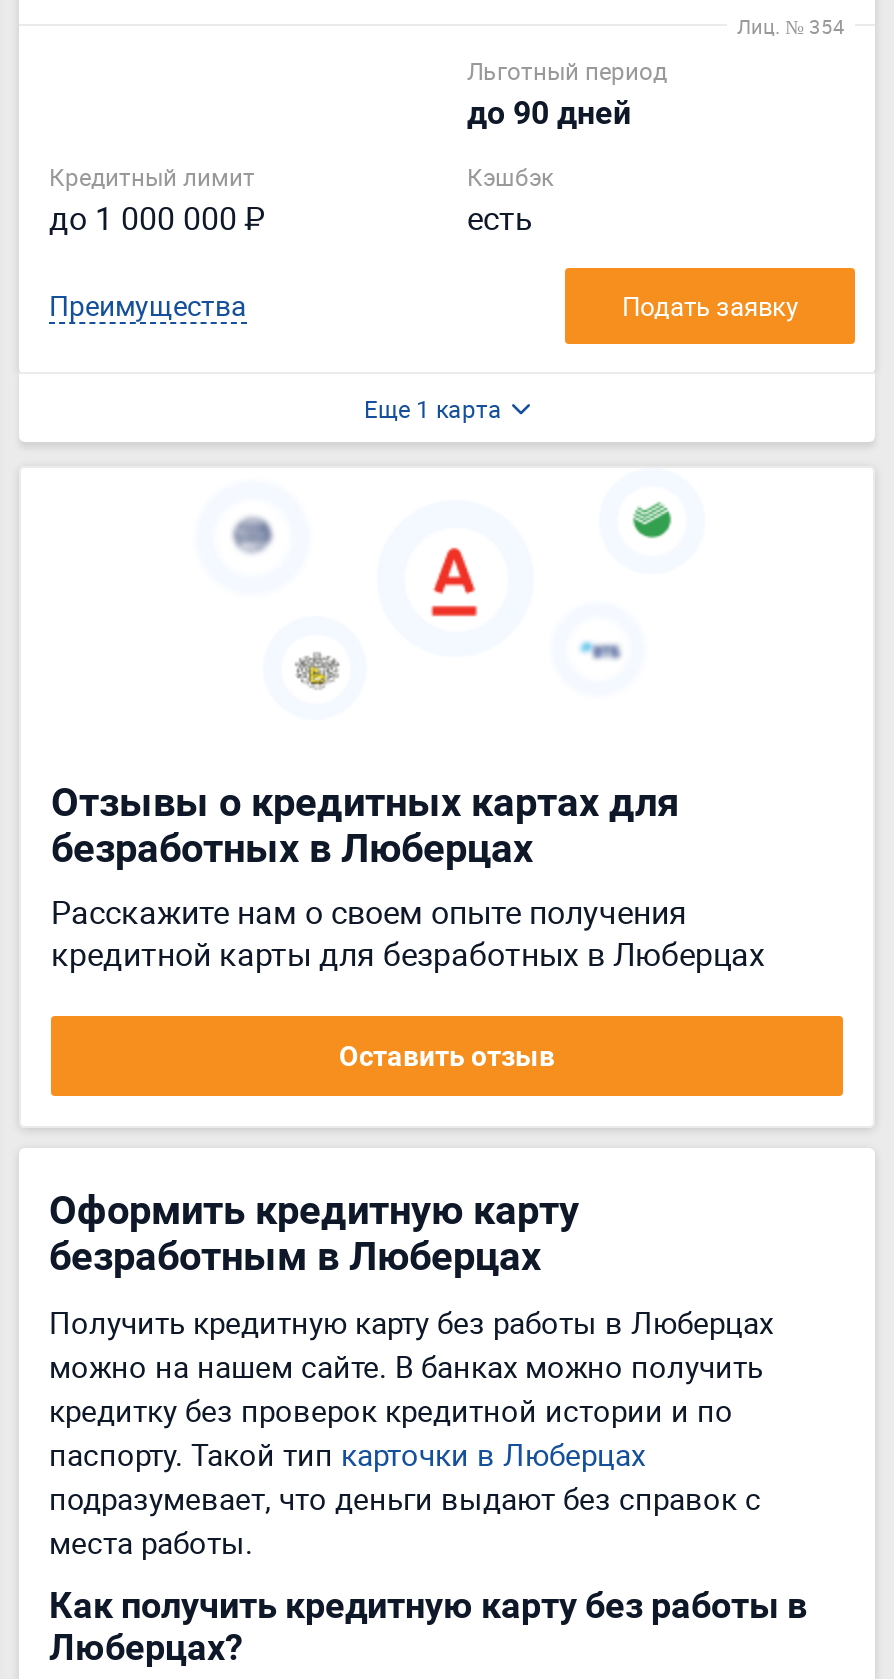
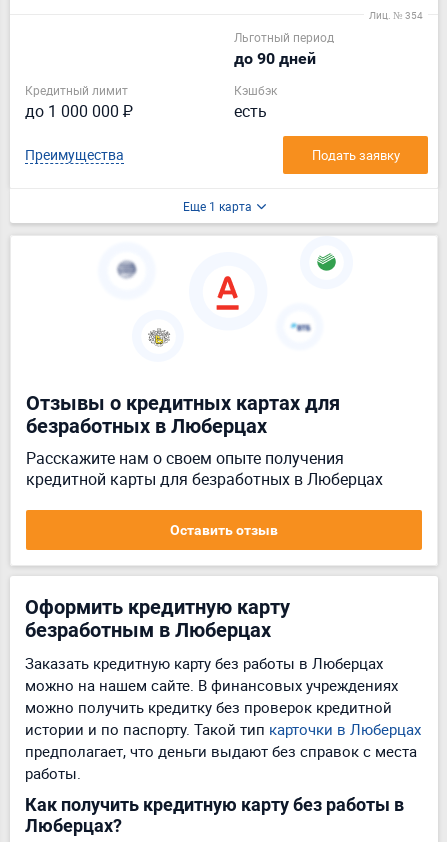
- Получить кредитную карту без работы в Люберцах
- можно на нашем сайте. В банках можно получить
- кредитку без проверок кредитной истории и по
- паспорту. Такой тип карточки в Люберцах
- подразумевает, что деньги выдают без справок с
- места работы.
+ Заказать кредитную карту без работы в Люберцах
+ можно на нашем сайте. В финансовых учреждениях
+ можно получить кредитку без проверок кредитной
+ истории и по паспорту. Такой тип карточки в Люберцах
+ предполагает, что деньги выдают без справок с места
+ работы.
